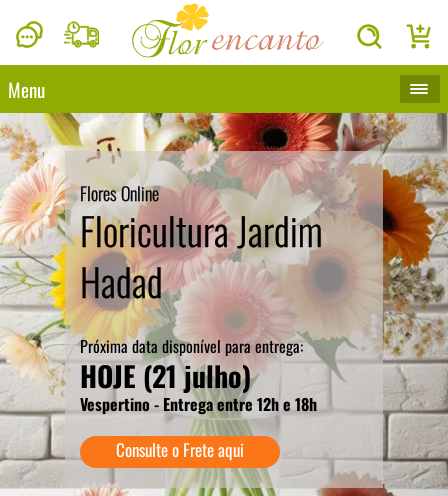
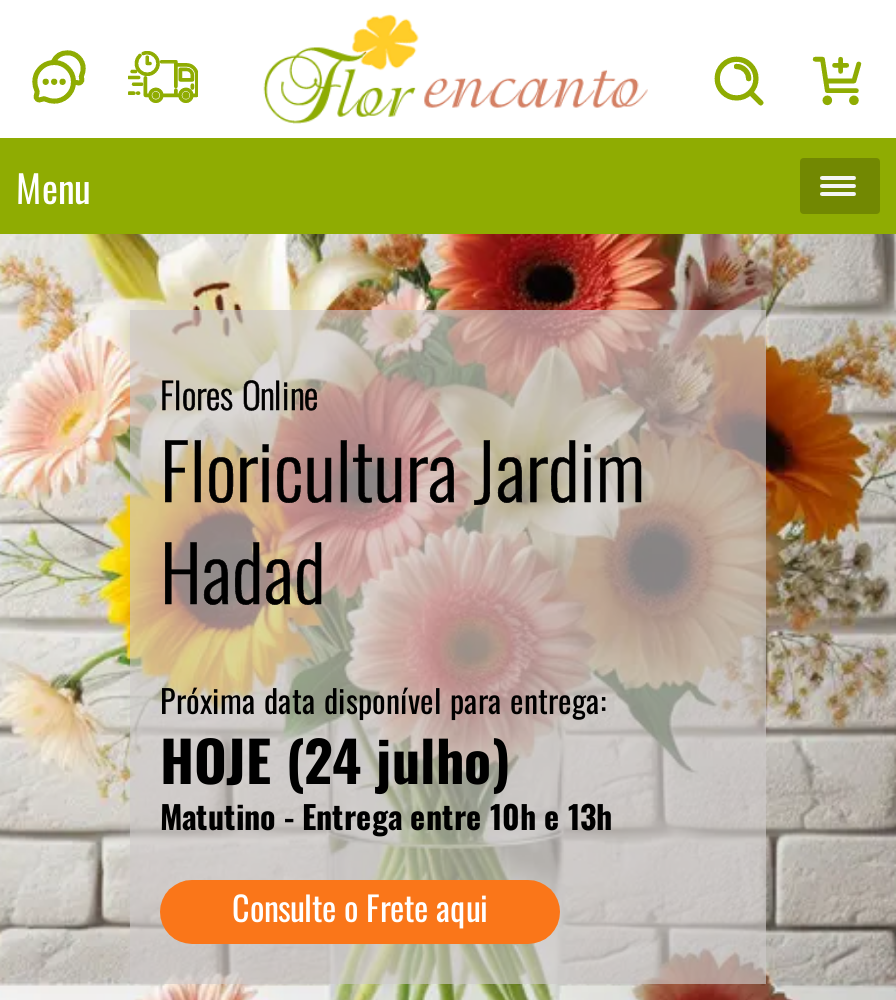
- HOJE (21 julho)
+ HOJE (24 julho)

- Vespertino - Entrega entre 12h e 18h
+ Matutino - Entrega entre 10h e 13h
